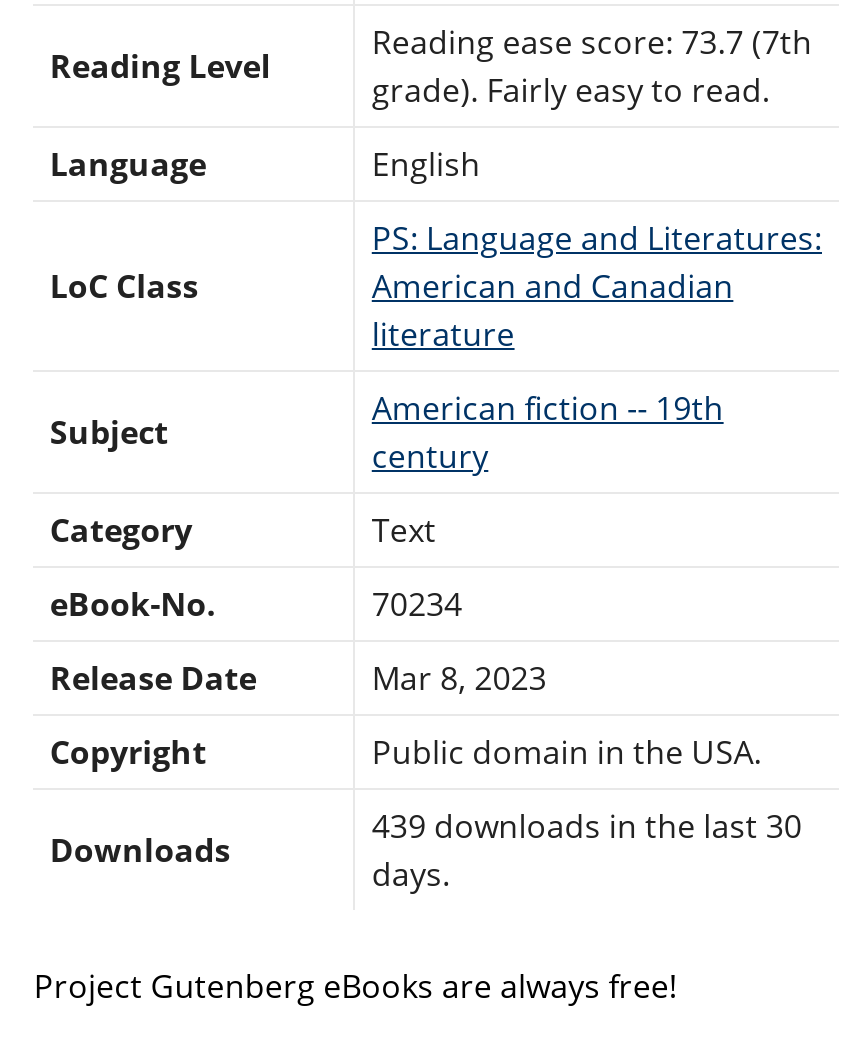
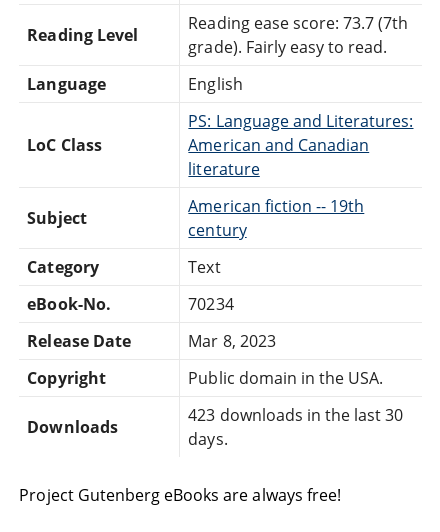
- 439 downloads in the last 30
+ 423 downloads in the last 30
